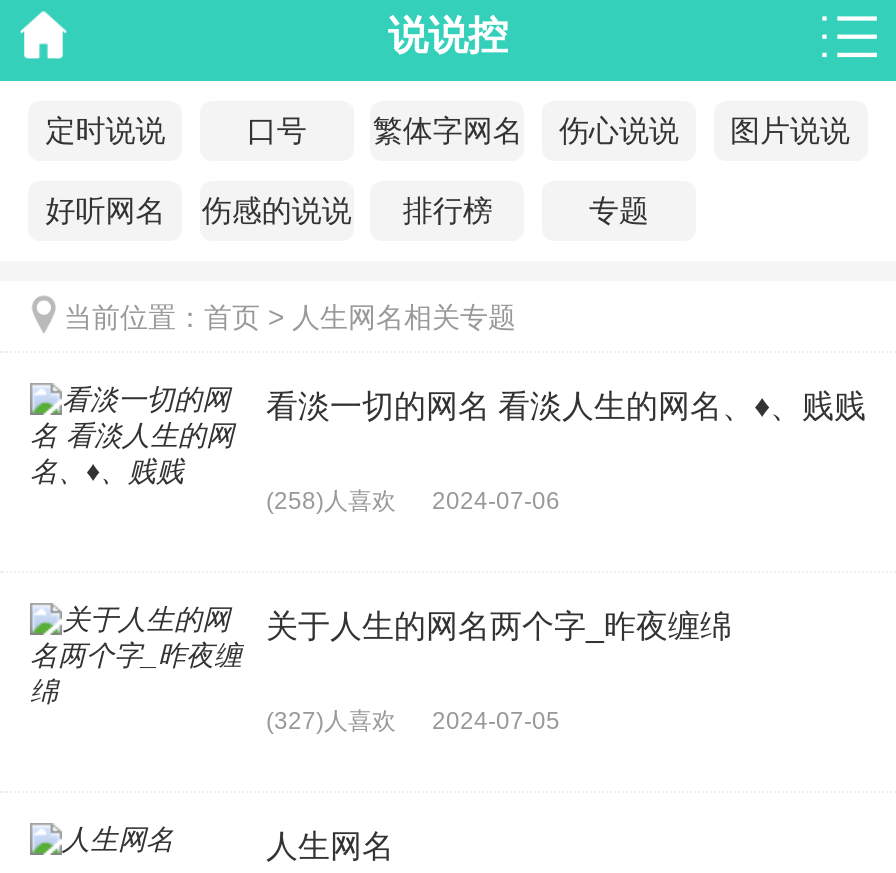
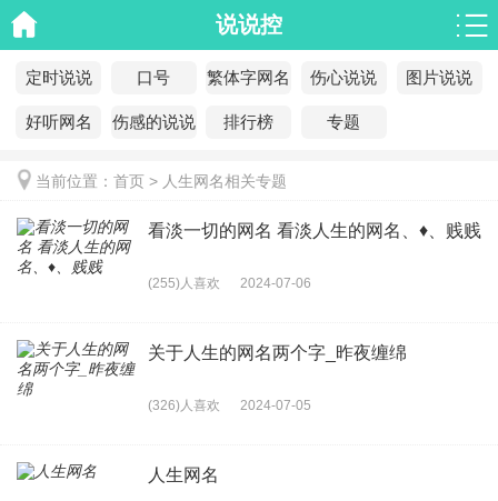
- (258)人喜欢 2024-07-06
+ (255)人喜欢 2024-07-06

- (327)人喜欢 2024-07-05
+ (326)人喜欢 2024-07-05
